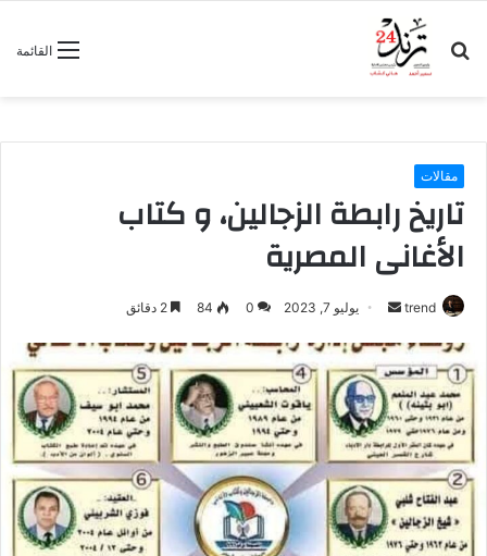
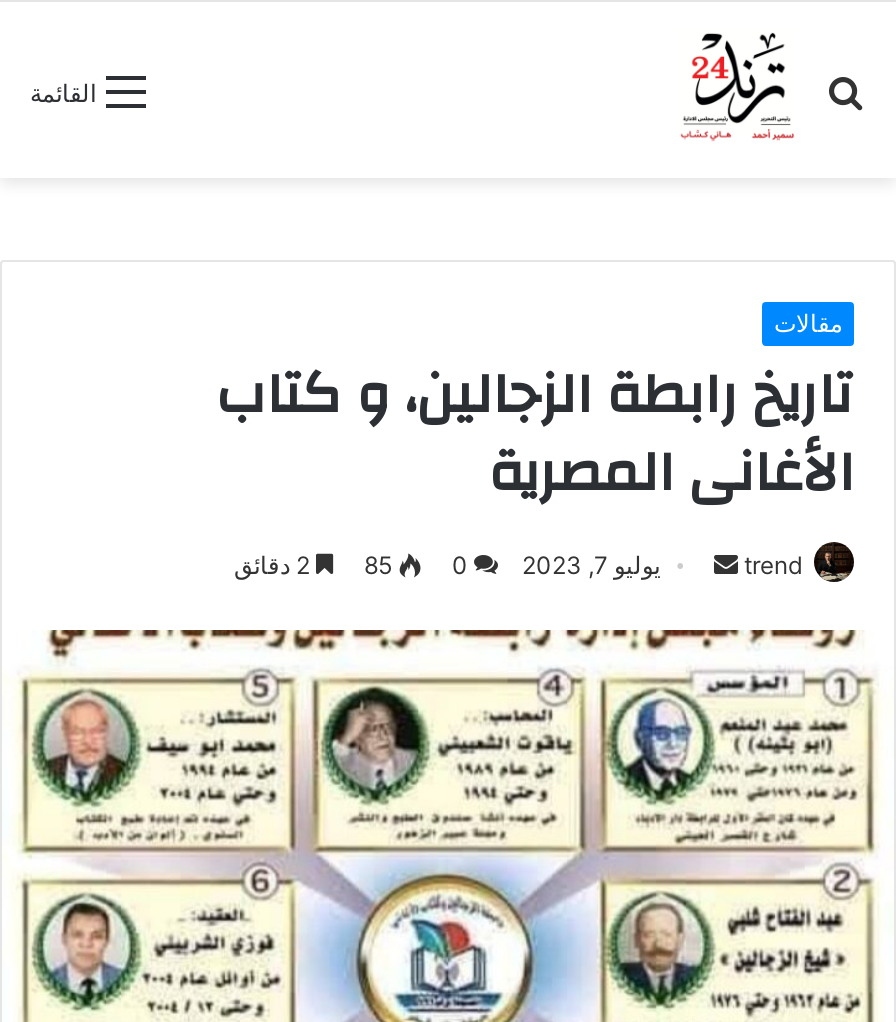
- 84
+ 85
